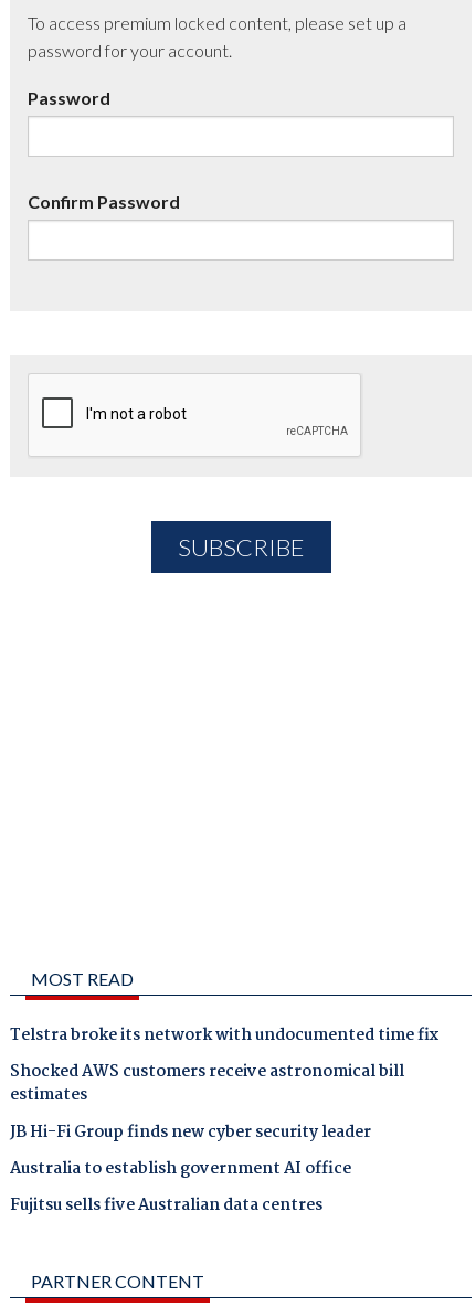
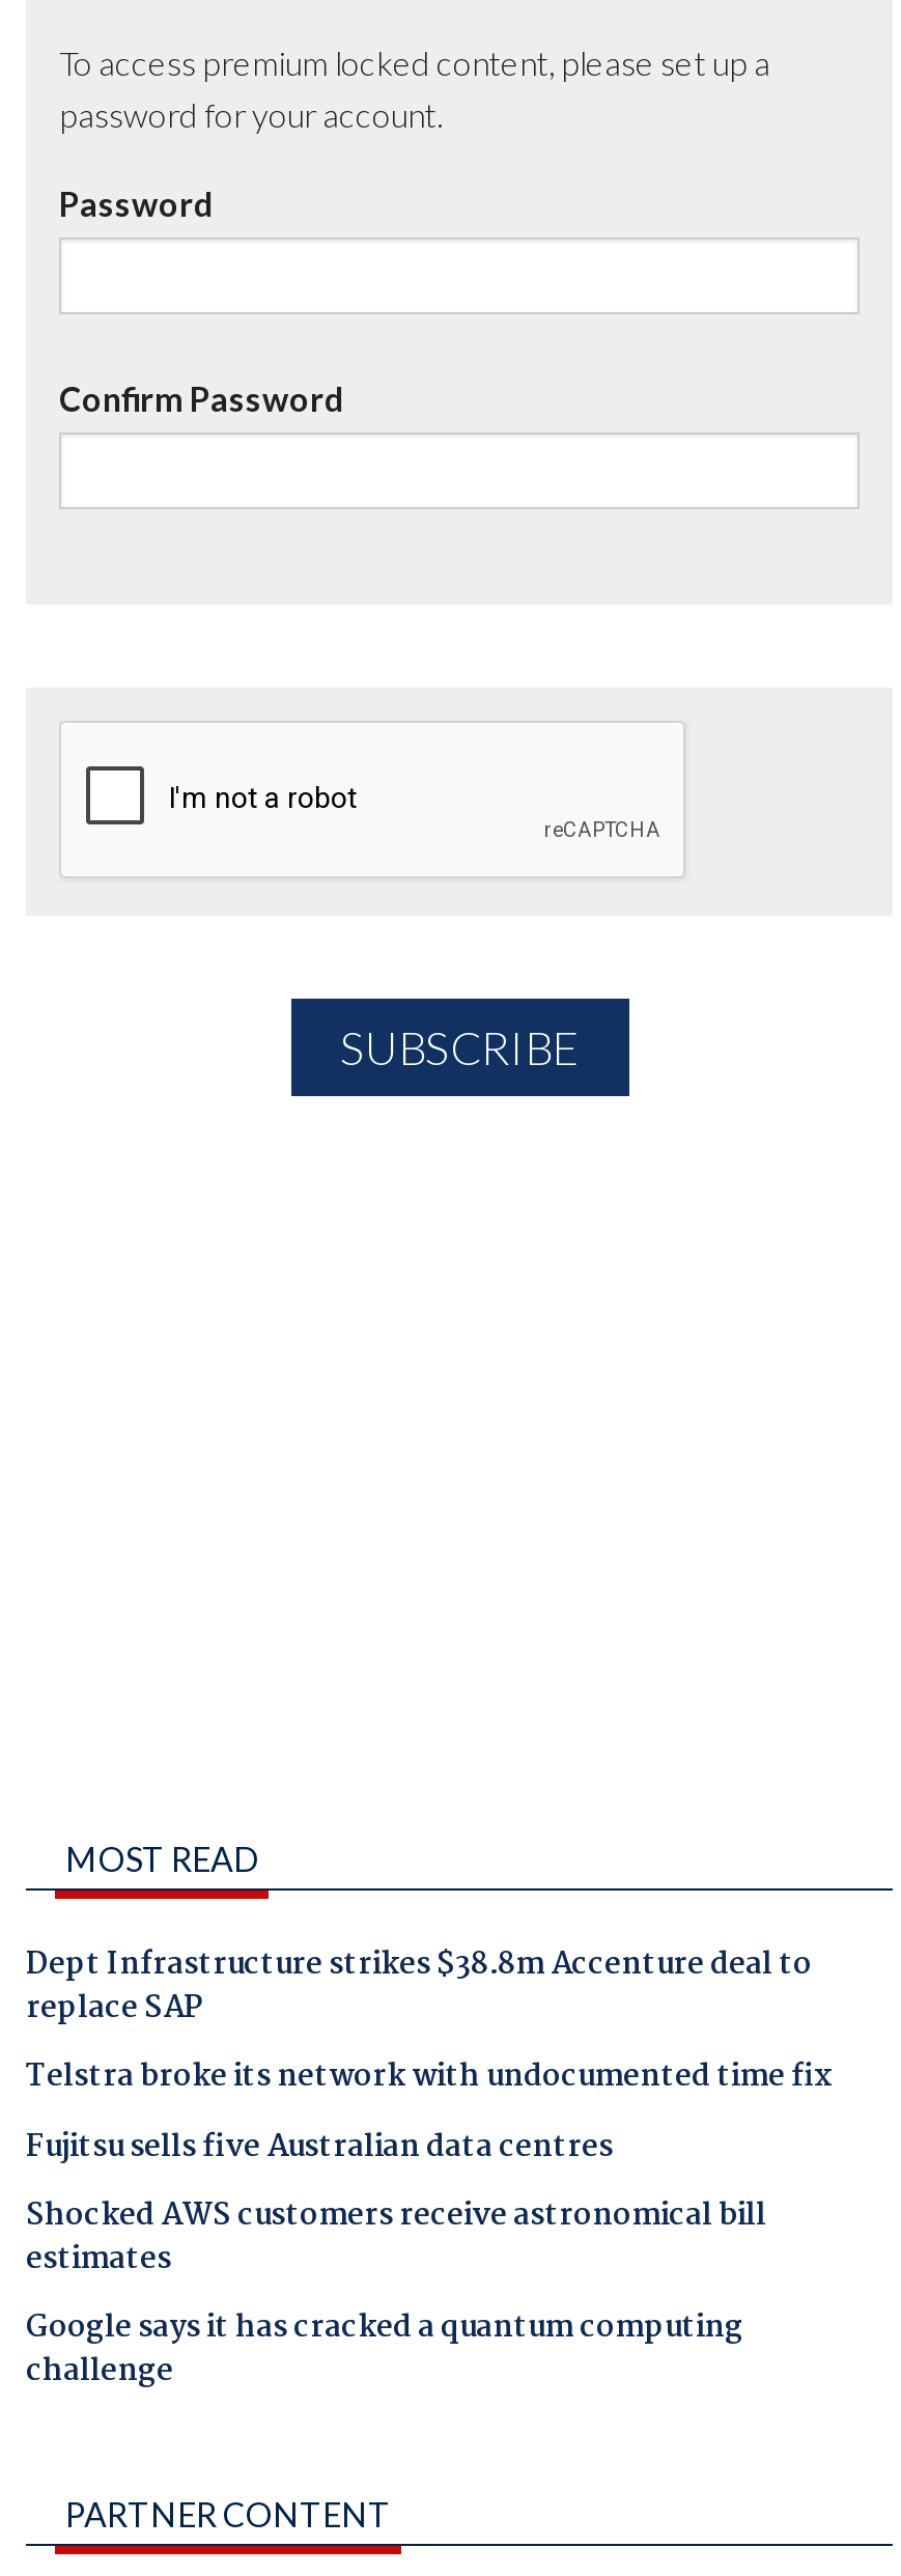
+ Dept Infrastructure strikes $38.8m Accenture deal to
+ replace SAP

moved down: Shocked AWS customers receive astronomical bill | estimates

- JB Hi-Fi Group finds new cyber security leader
- Australia to establish government AI office
+ Google says it has cracked a quantum computing
+ challenge

moved up: Fujitsu sells five Australian data centres
